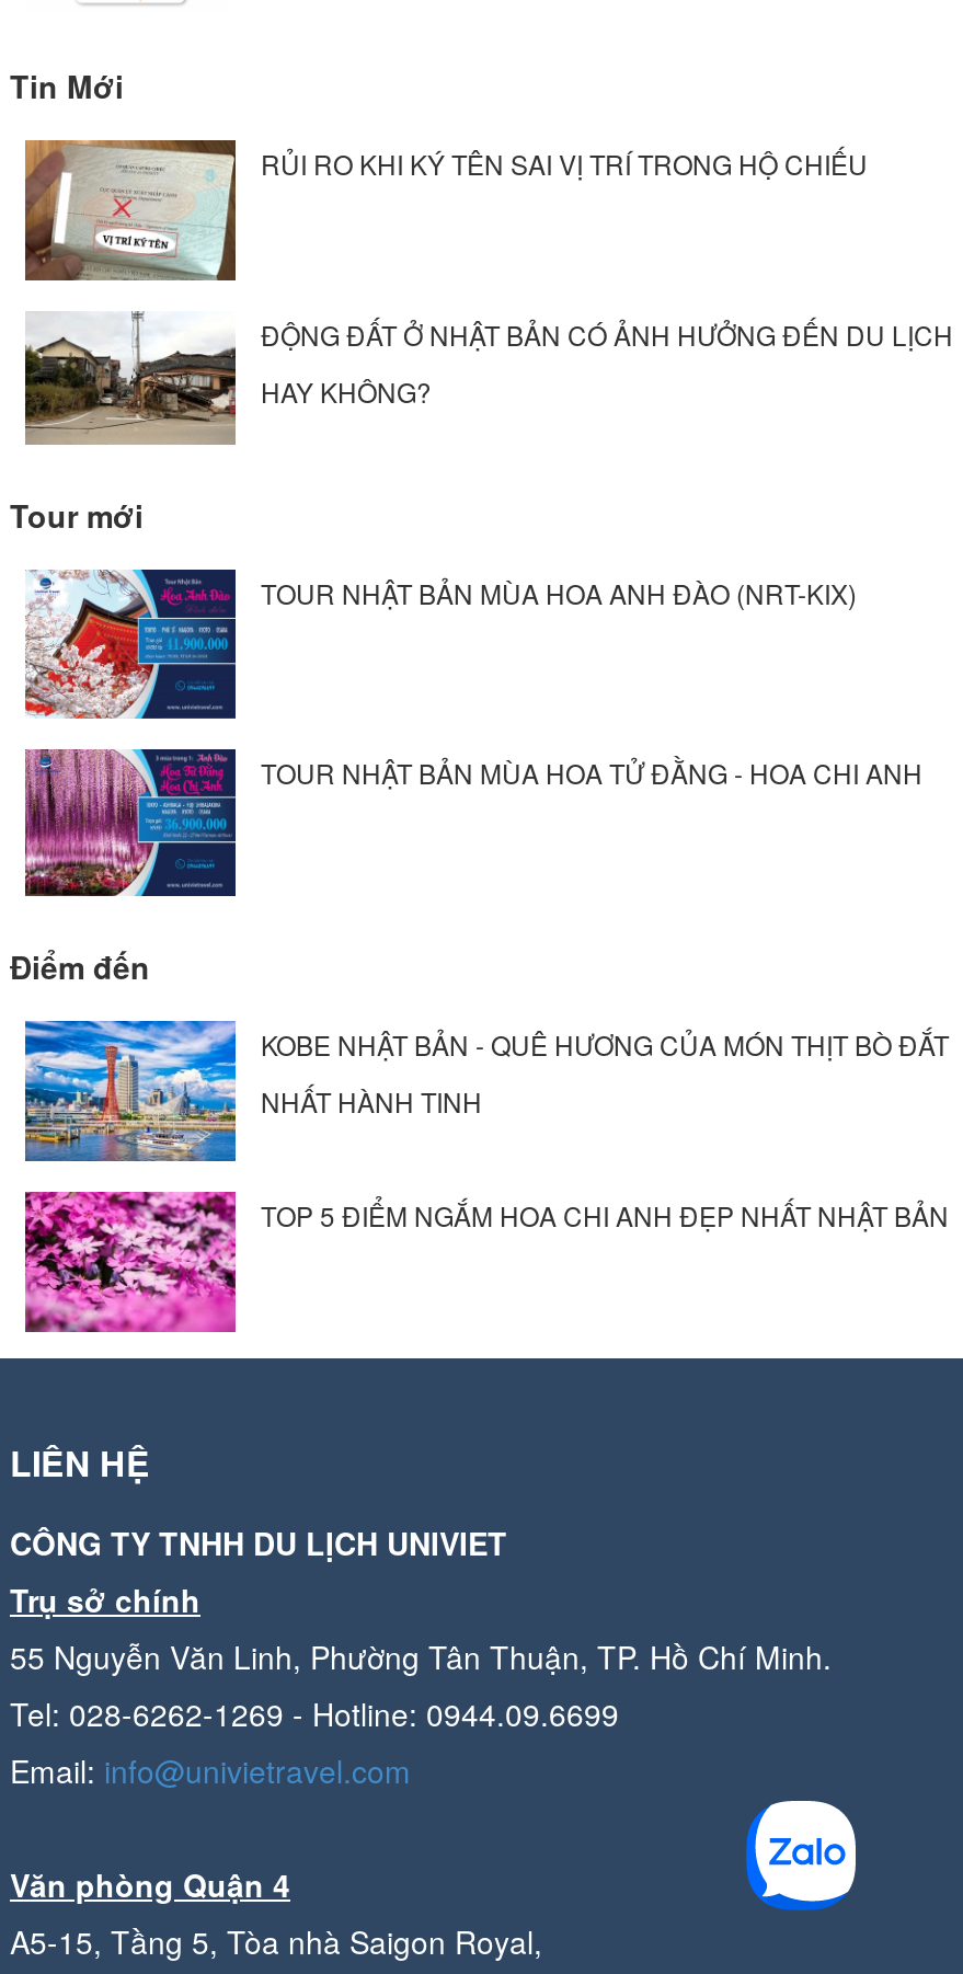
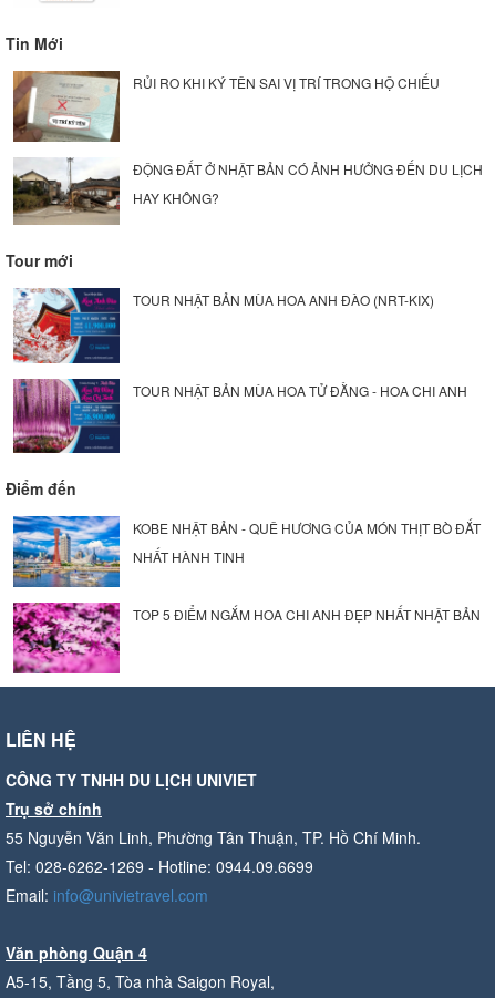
- [image]
